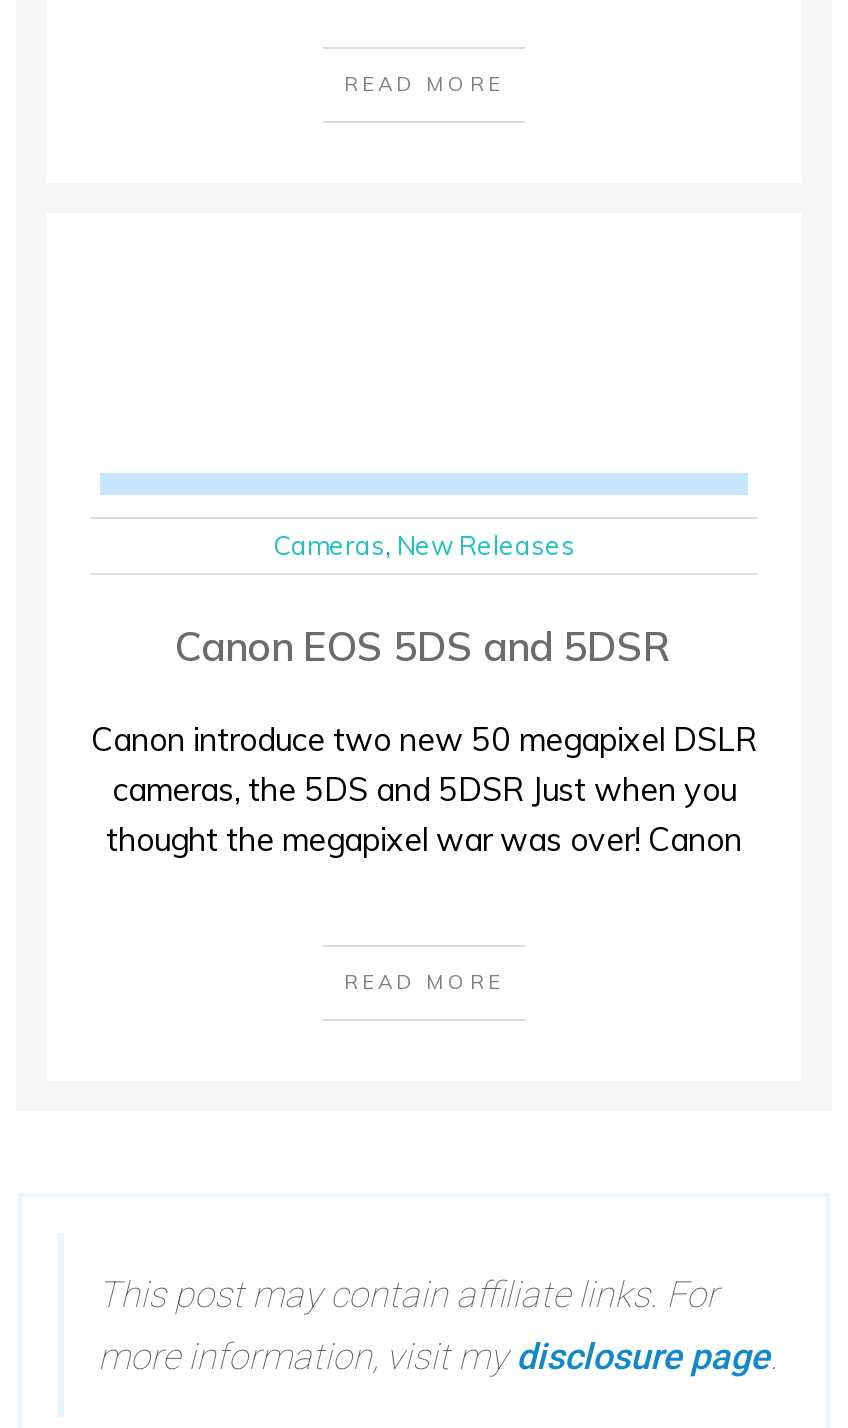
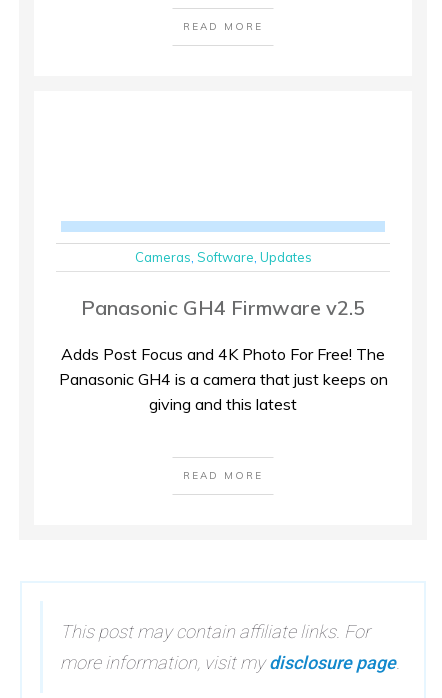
- Cameras, New Releases
+ Cameras, Software, Updates

- Canon EOS 5DS and 5DSR
+ Panasonic GH4 Firmware v2.5

- Canon introduce two new 50 megapixel DSLR
- cameras, the 5DS and 5DSR Just when you
- thought the megapixel war was over! Canon
+ Adds Post Focus and 4K Photo For Free! The
+ Panasonic GH4 is a camera that just keeps on
+ giving and this latest
